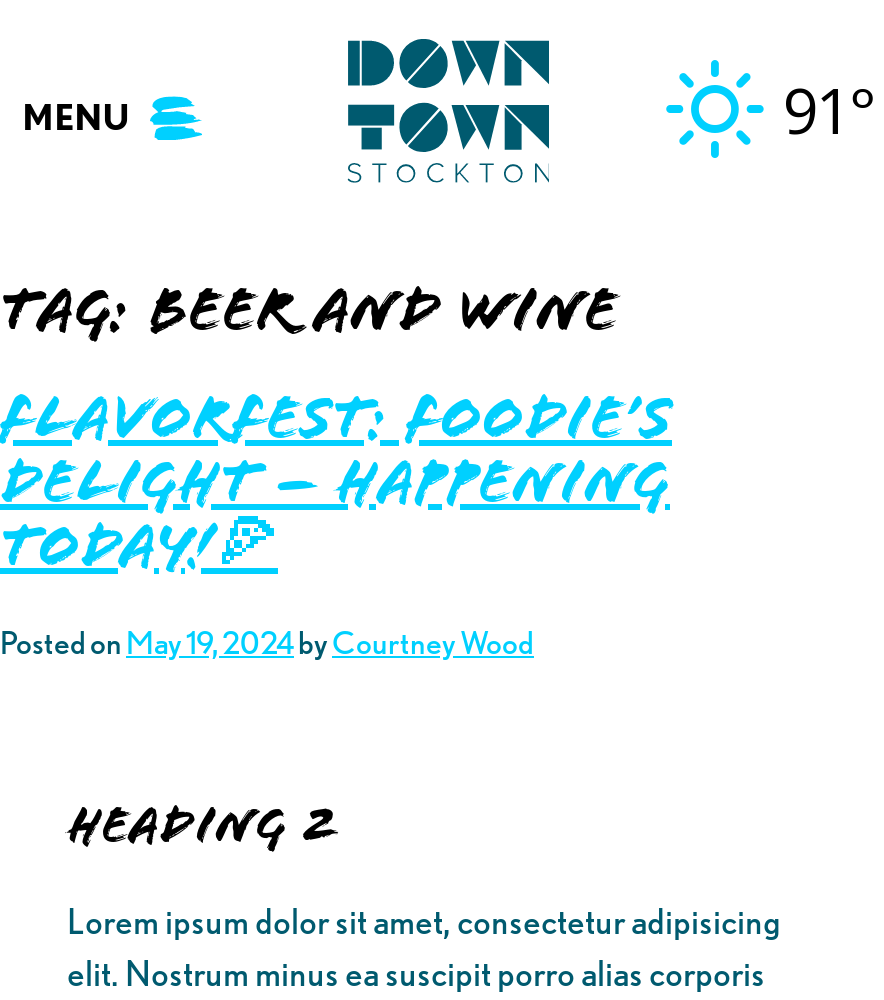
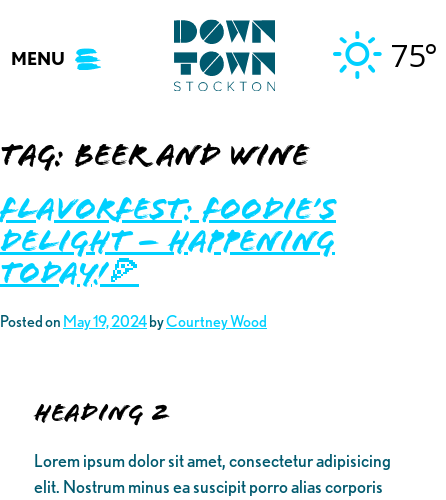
- 91°
+ 75°
